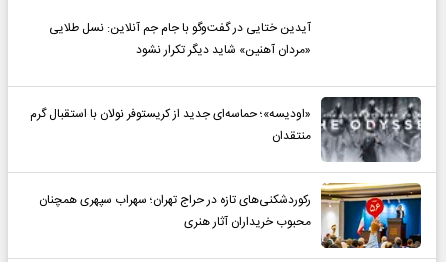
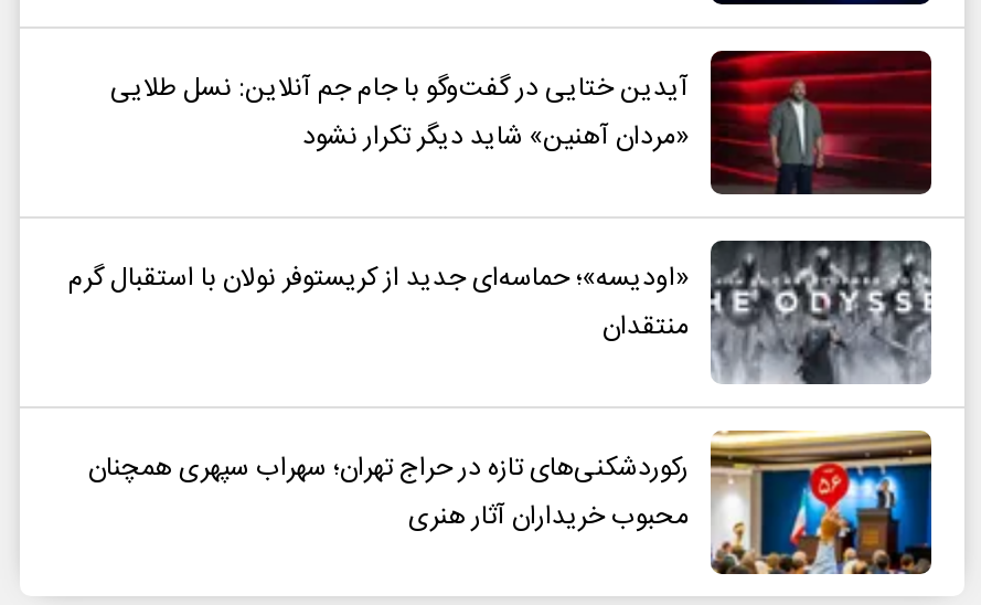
+ [image]
